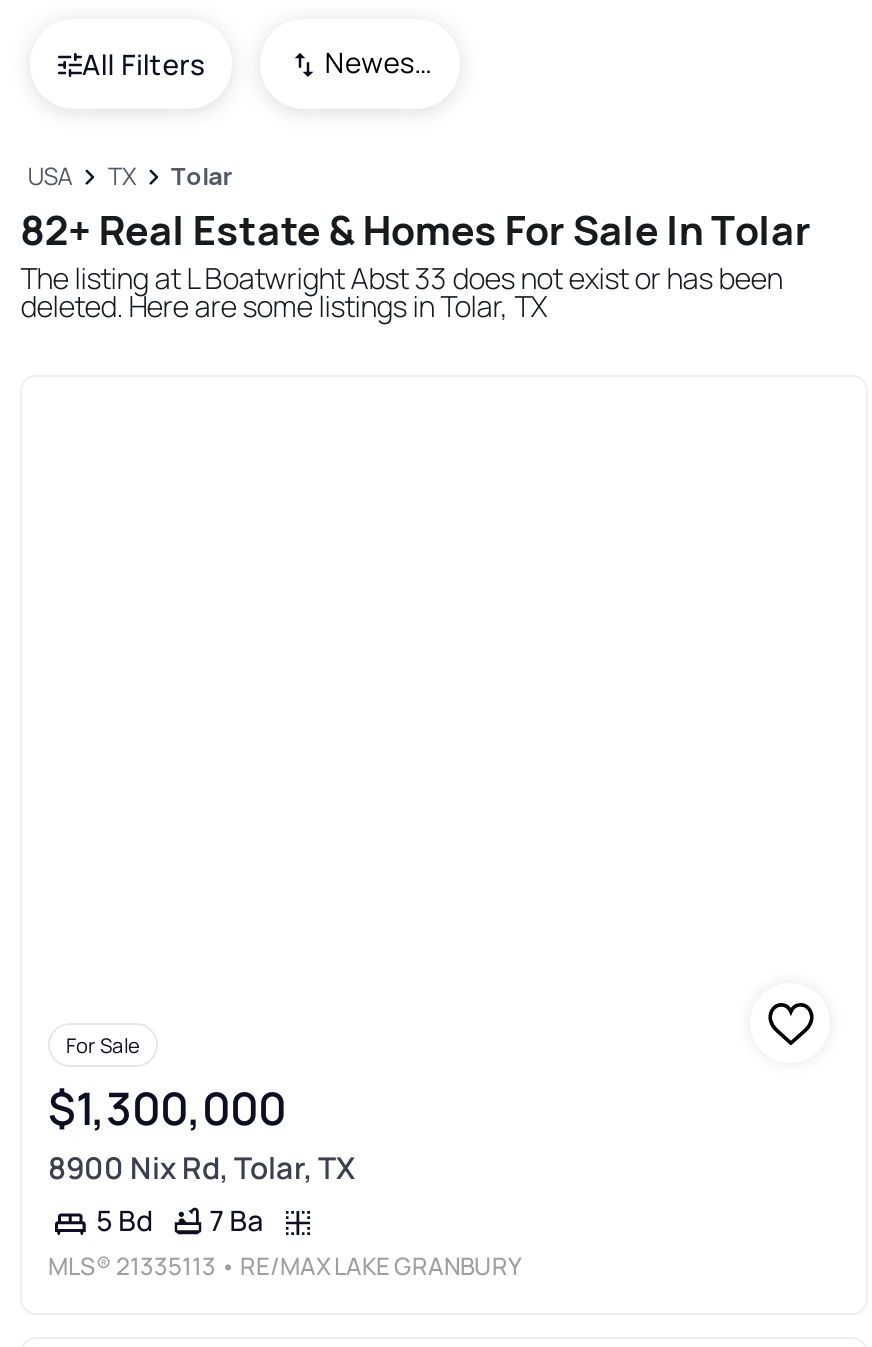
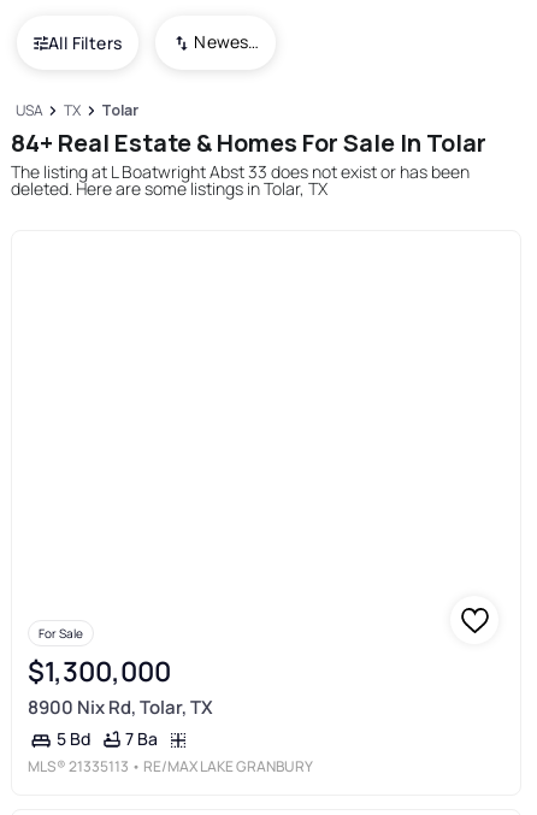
- 82+ Real Estate & Homes For Sale In Tolar
+ 84+ Real Estate & Homes For Sale In Tolar
